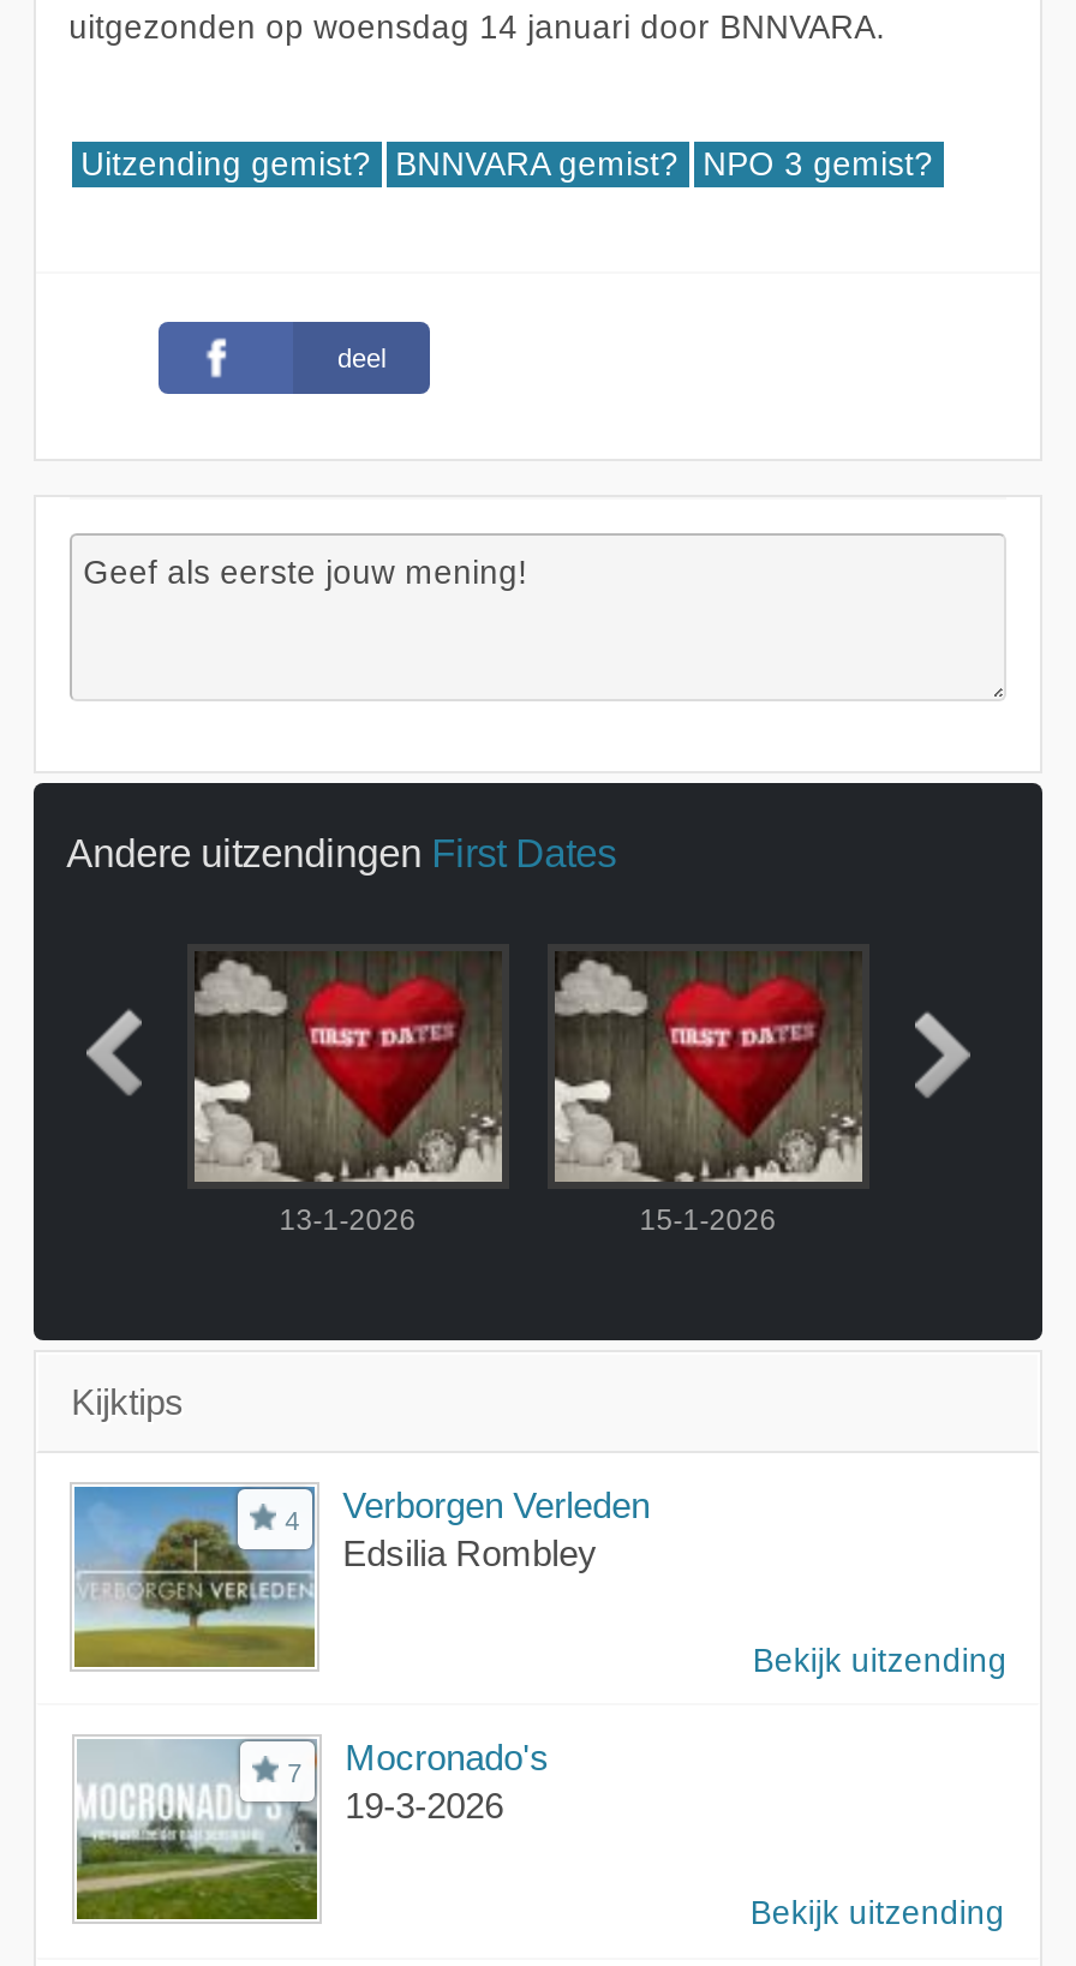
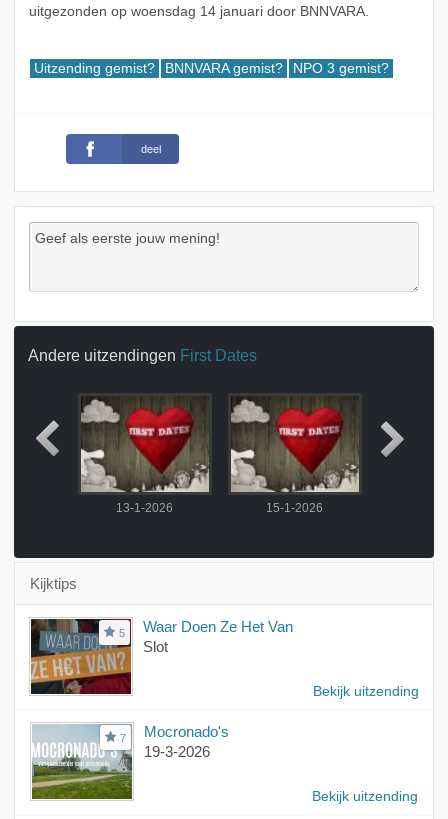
- [image]
- 4
- Verborgen Verleden
- Edsilia Rombley
+ [image]
+ 5
+ Waar Doen Ze Het Van
+ Slot
